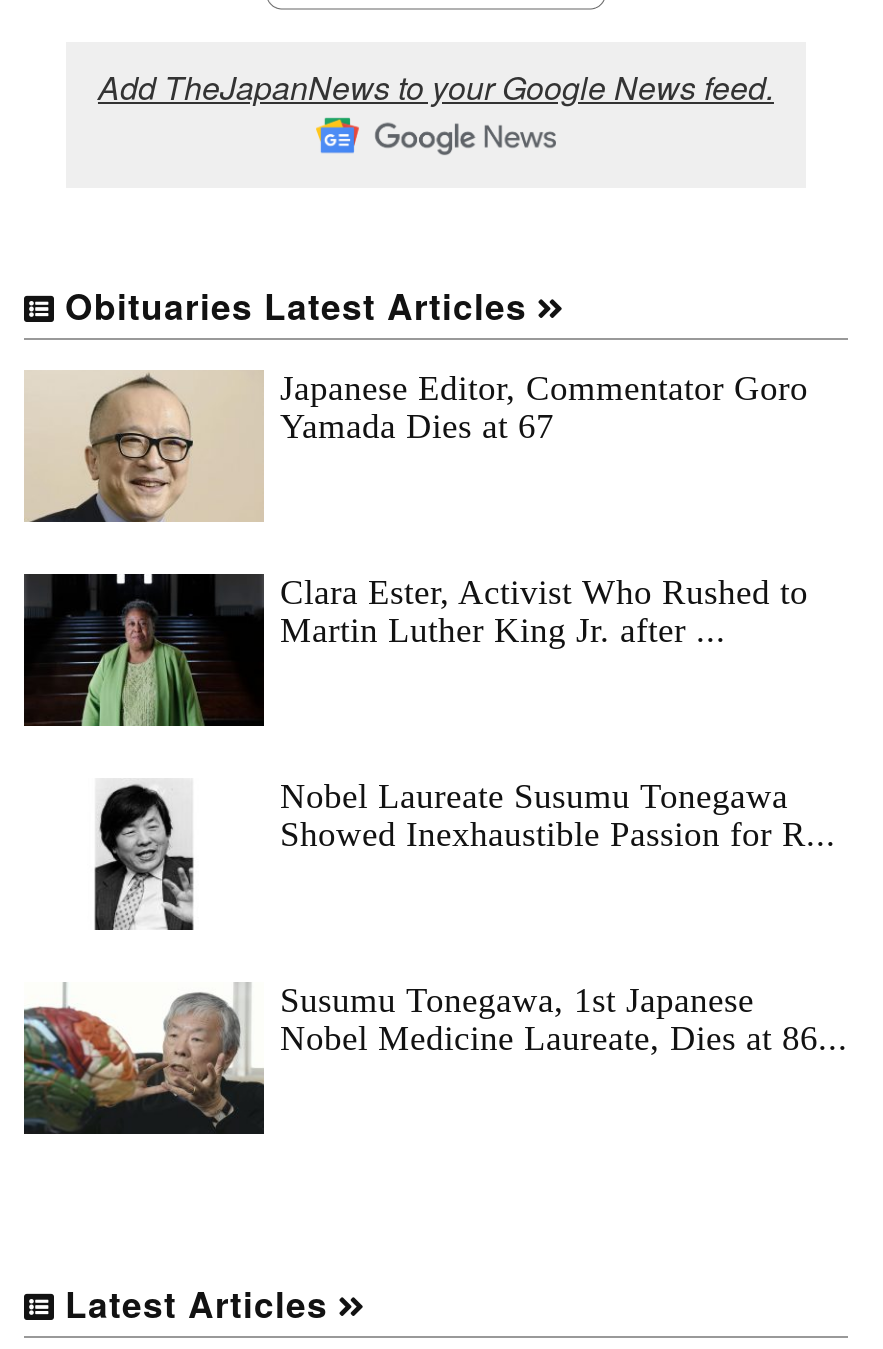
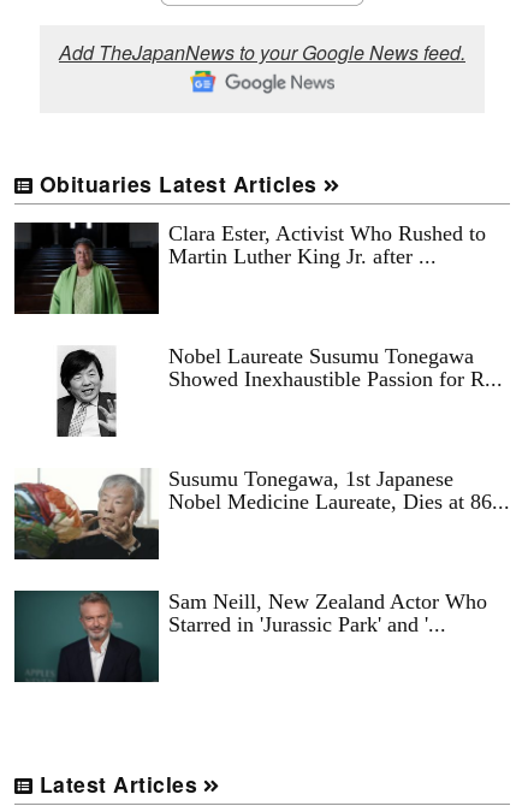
- [image]
- Japanese Editor, Commentator Goro
- Yamada Dies at 67

moved up: [image] | Clara Ester, Activist Who Rushed to | Martin Luther King Jr. after ... | Nobel Laureate Susumu Tonegawa | Showed Inexhaustible Passion for R... | Susumu Tonegawa, 1st Japanese | Nobel Medicine Laureate, Dies at 86...

moved up: [image]

+ [image]
+ Sam Neill, New Zealand Actor Who
+ Starred in 'Jurassic Park' and '...
